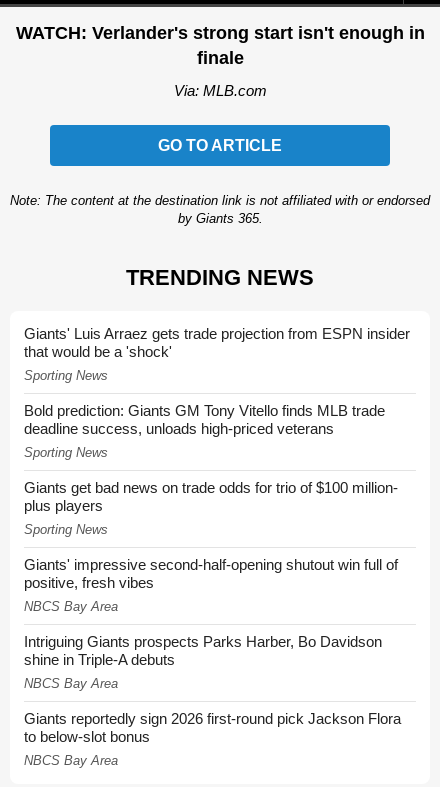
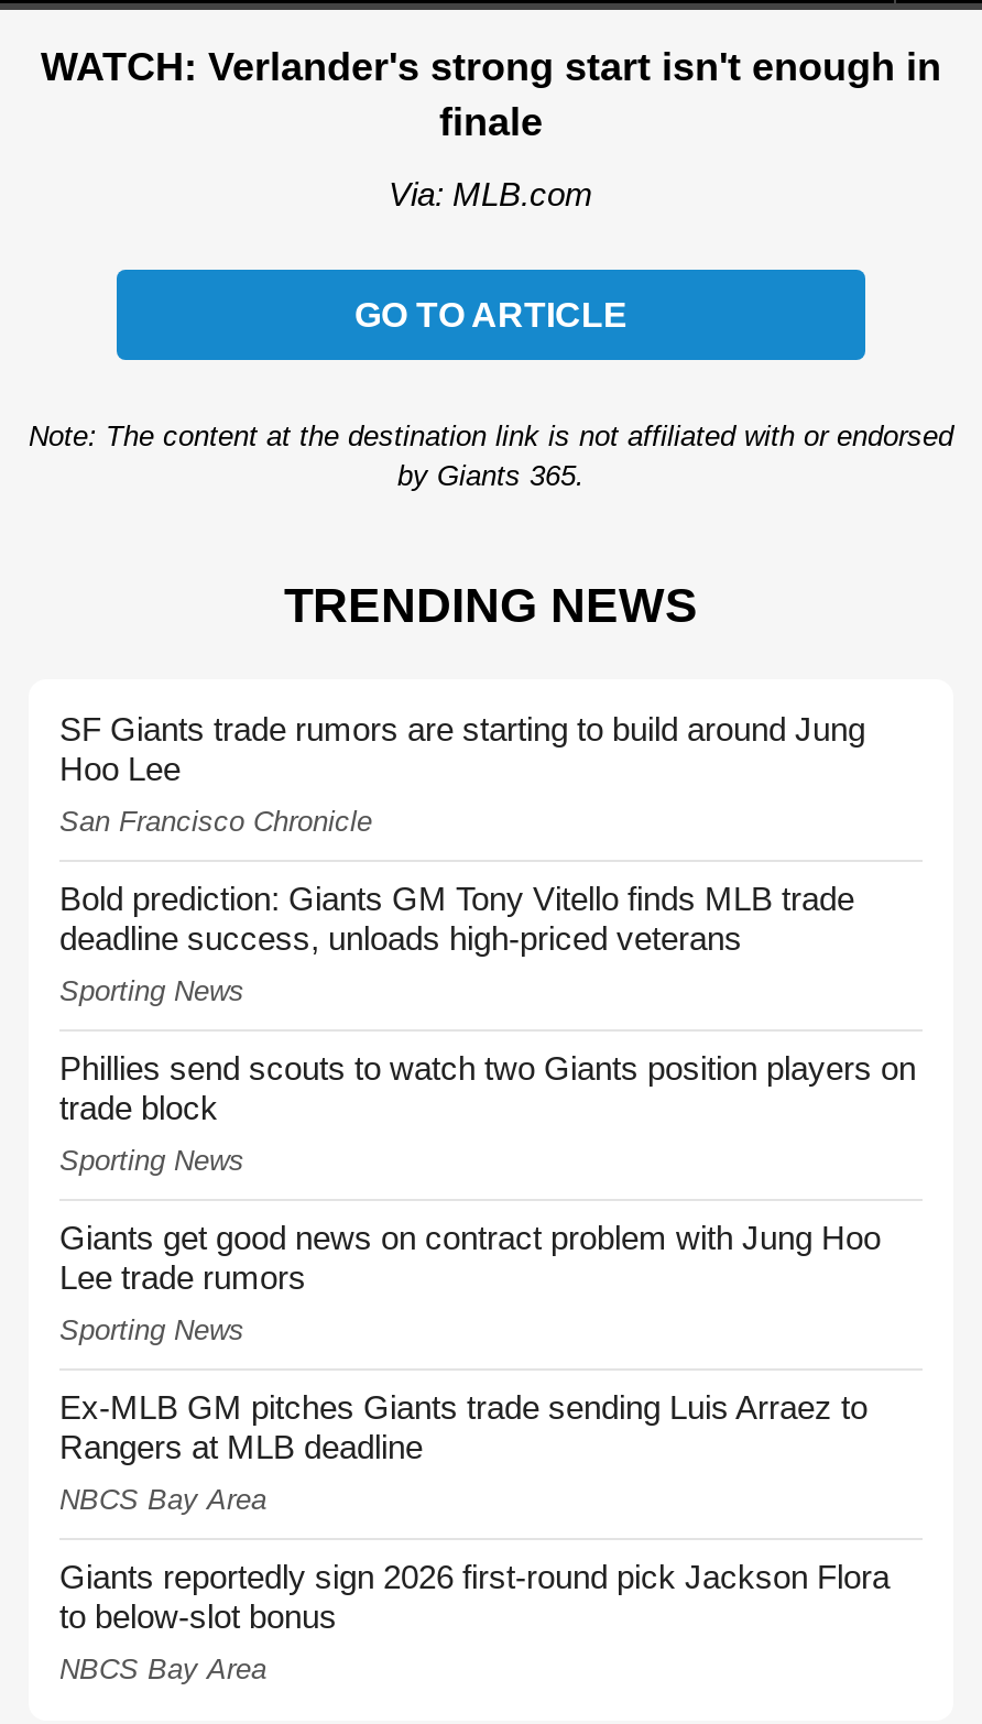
- Giants' Luis Arraez gets trade projection from ESPN insider
- that would be a 'shock'
+ SF Giants trade rumors are starting to build around Jung
+ Hoo Lee

- Sporting News
+ San Francisco Chronicle

- Giants get bad news on trade odds for trio of $100 million-
- plus players
+ Phillies send scouts to watch two Giants position players on
+ trade block

- Giants' impressive second-half-opening shutout win full of
- positive, fresh vibes
+ Giants get good news on contract problem with Jung Hoo
+ Lee trade rumors

- NBCS Bay Area
+ Sporting News

- Intriguing Giants prospects Parks Harber, Bo Davidson
- shine in Triple-A debuts
+ Ex-MLB GM pitches Giants trade sending Luis Arraez to
+ Rangers at MLB deadline
